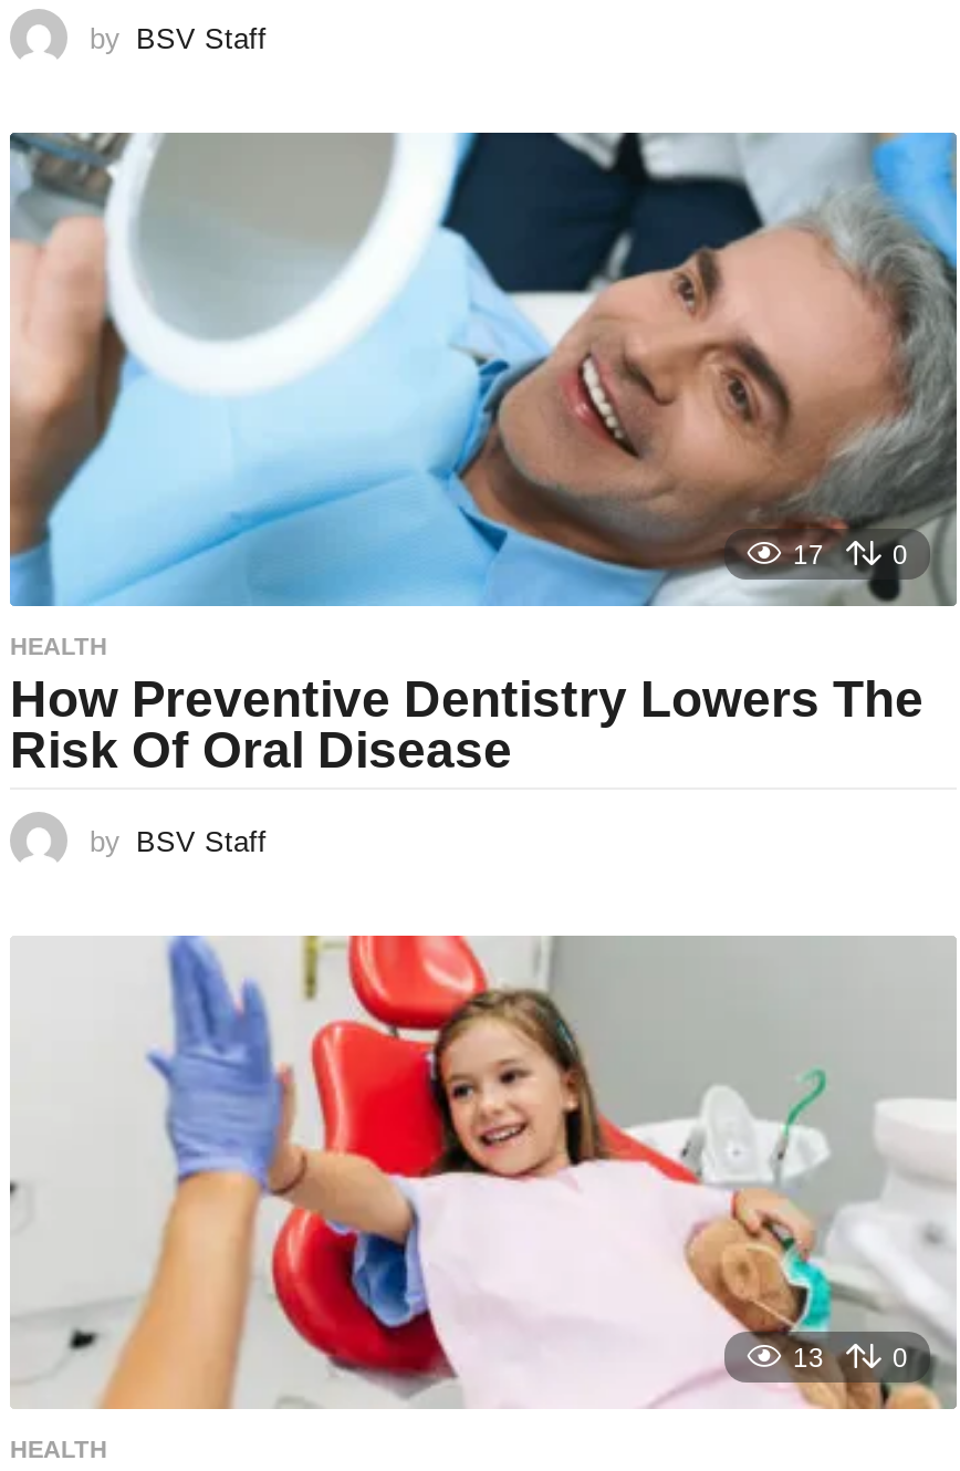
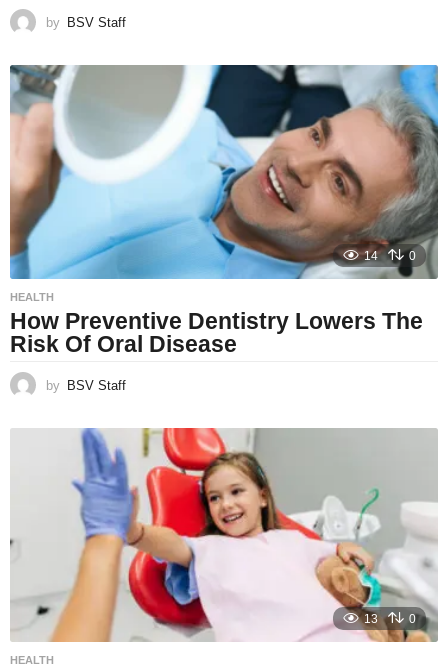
- 17
+ 14
